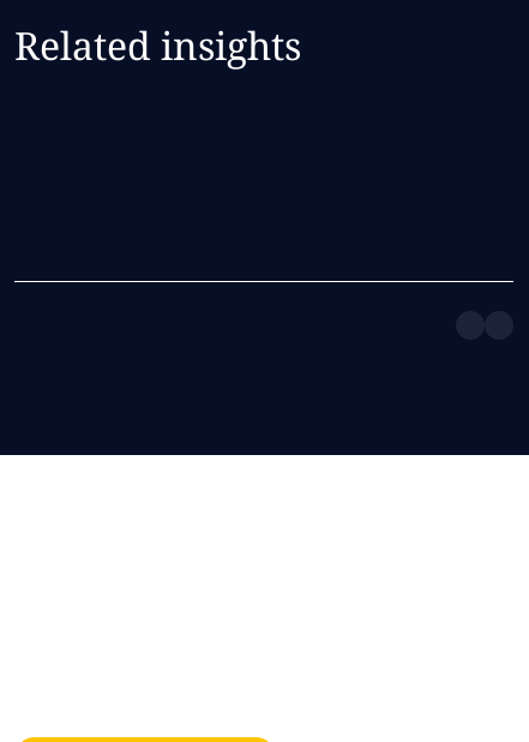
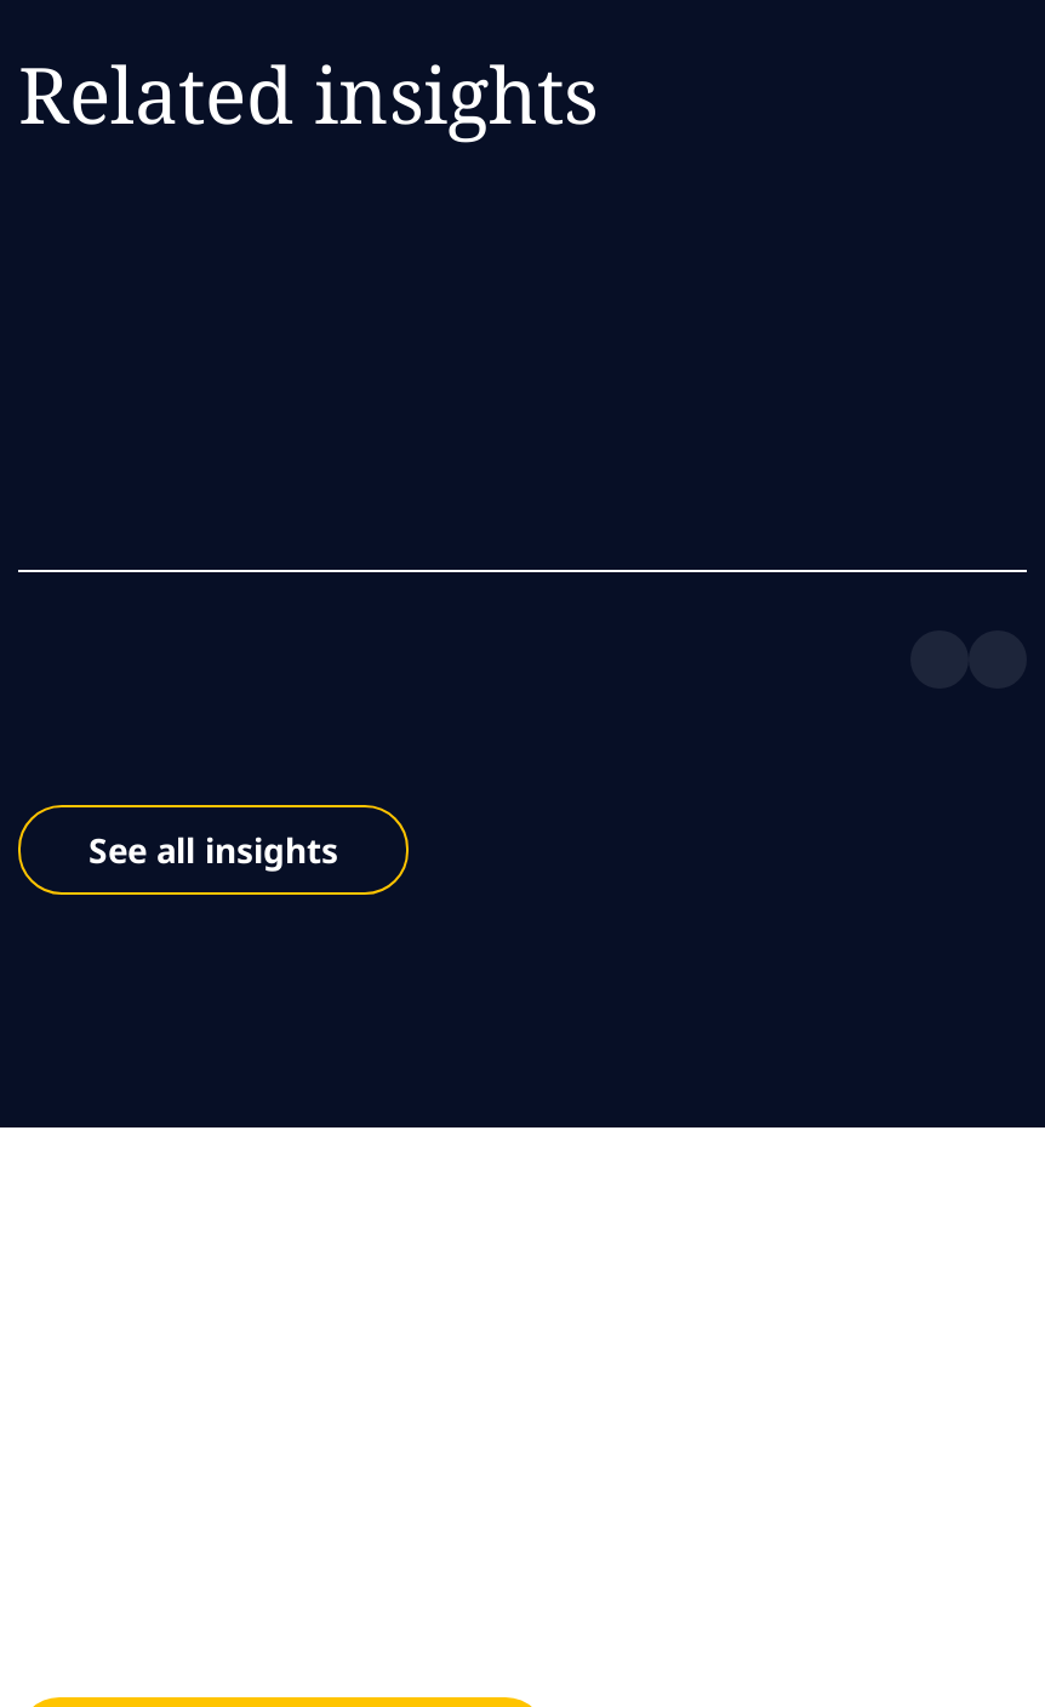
+ See all insights
